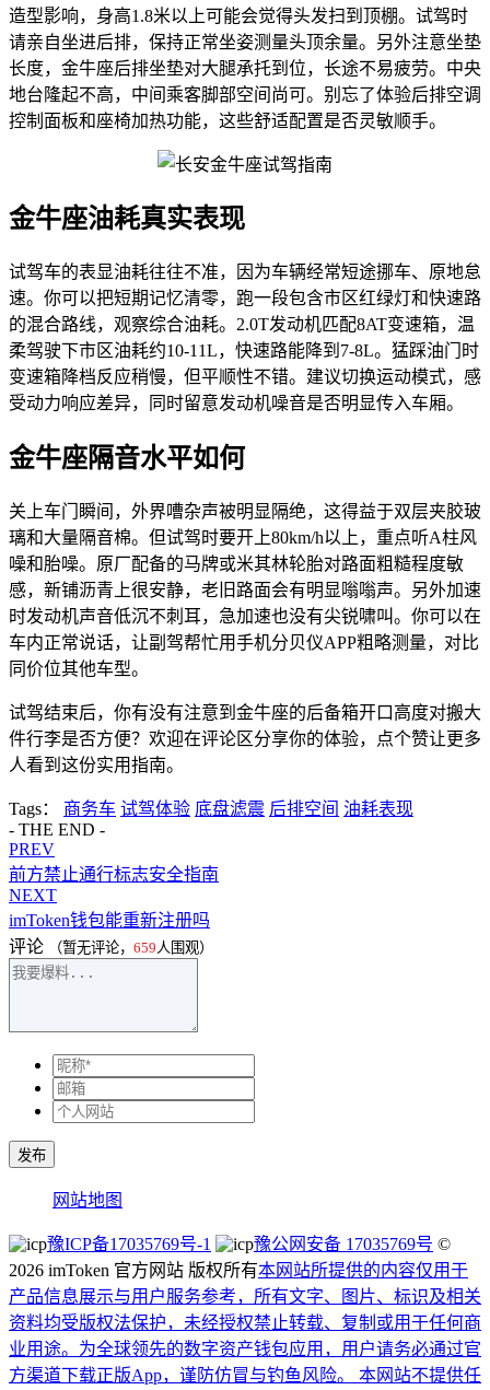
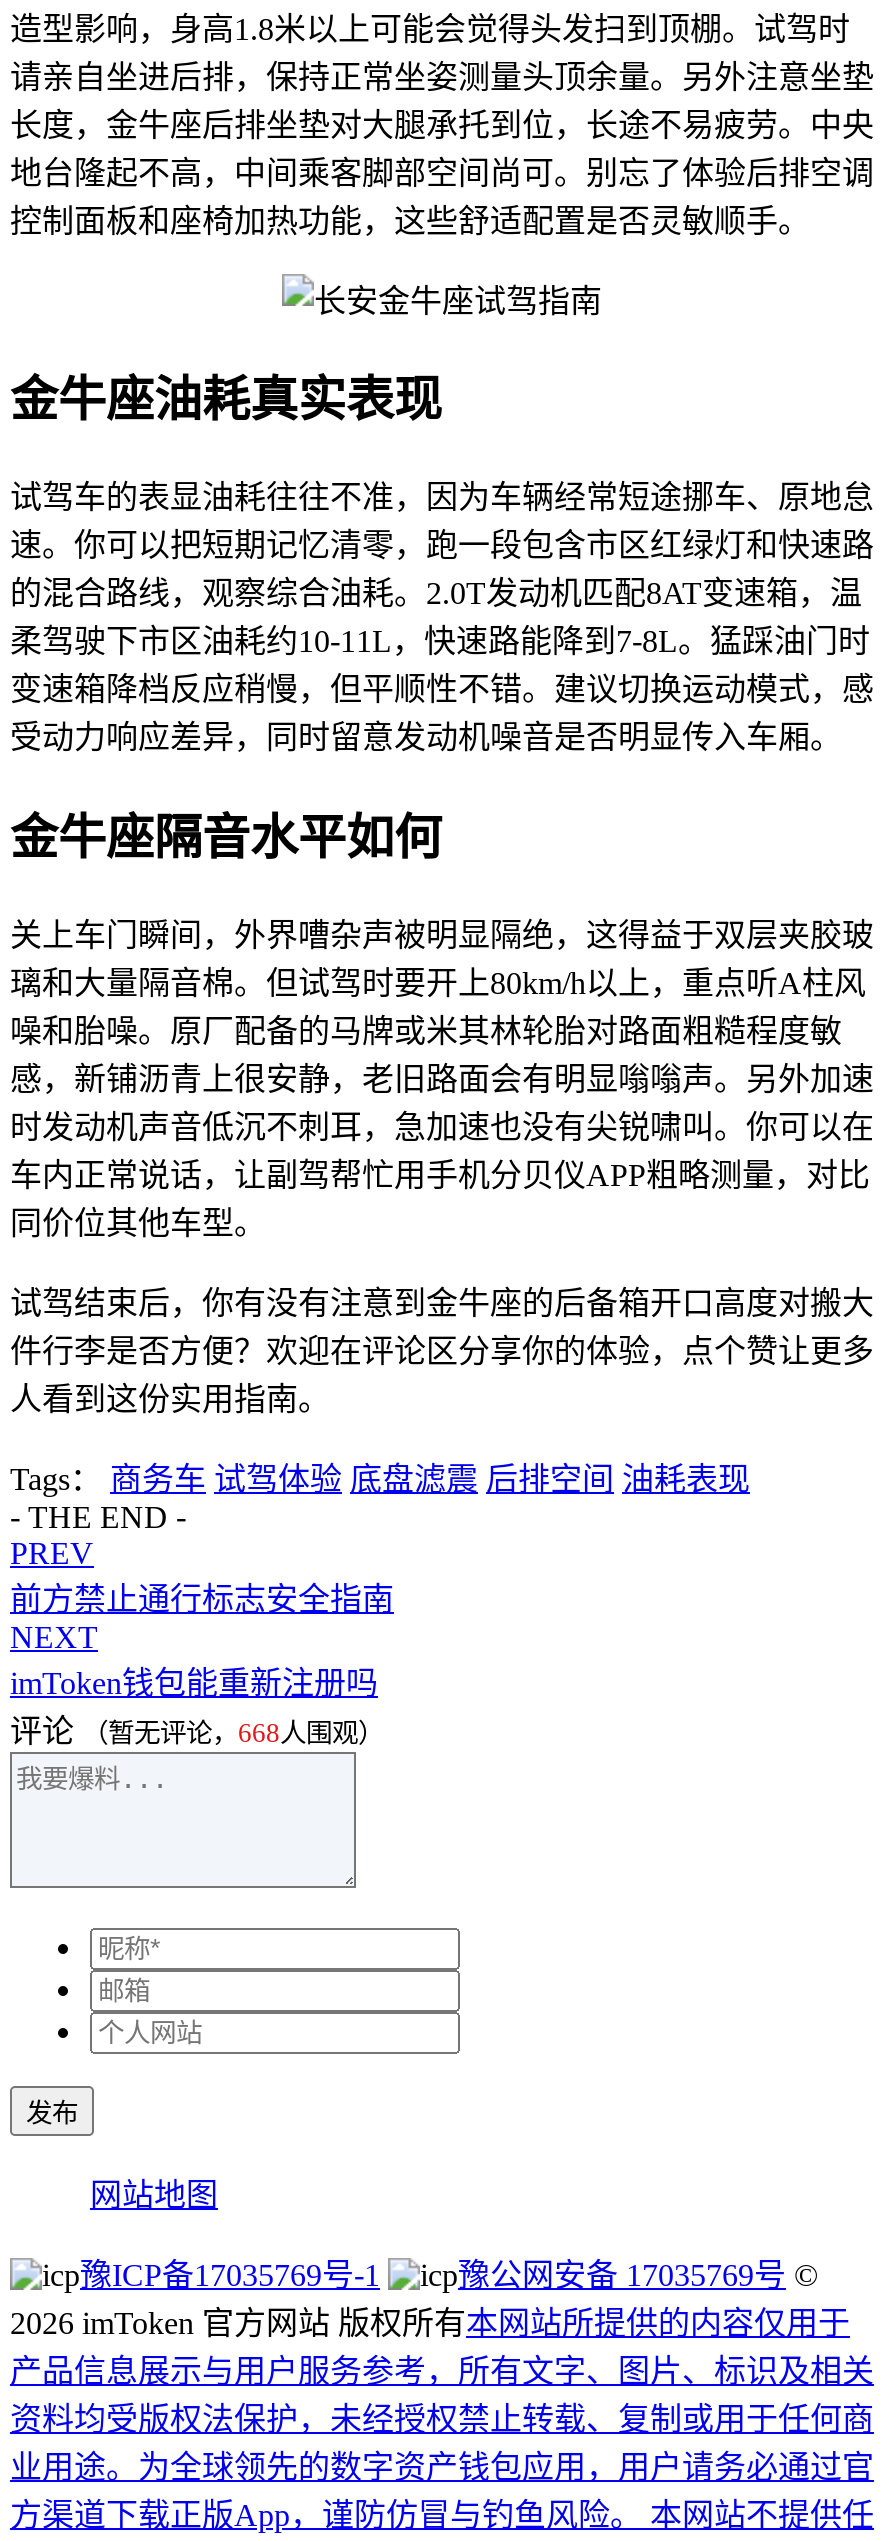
- 评论（暂无评论，659人围观）
+ 评论（暂无评论，668人围观）
